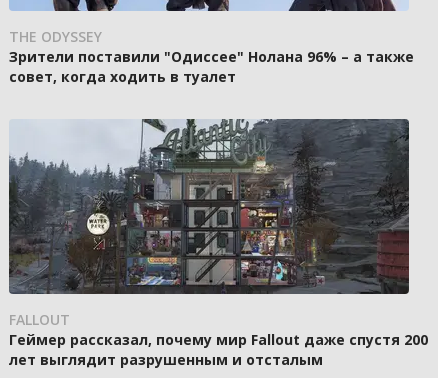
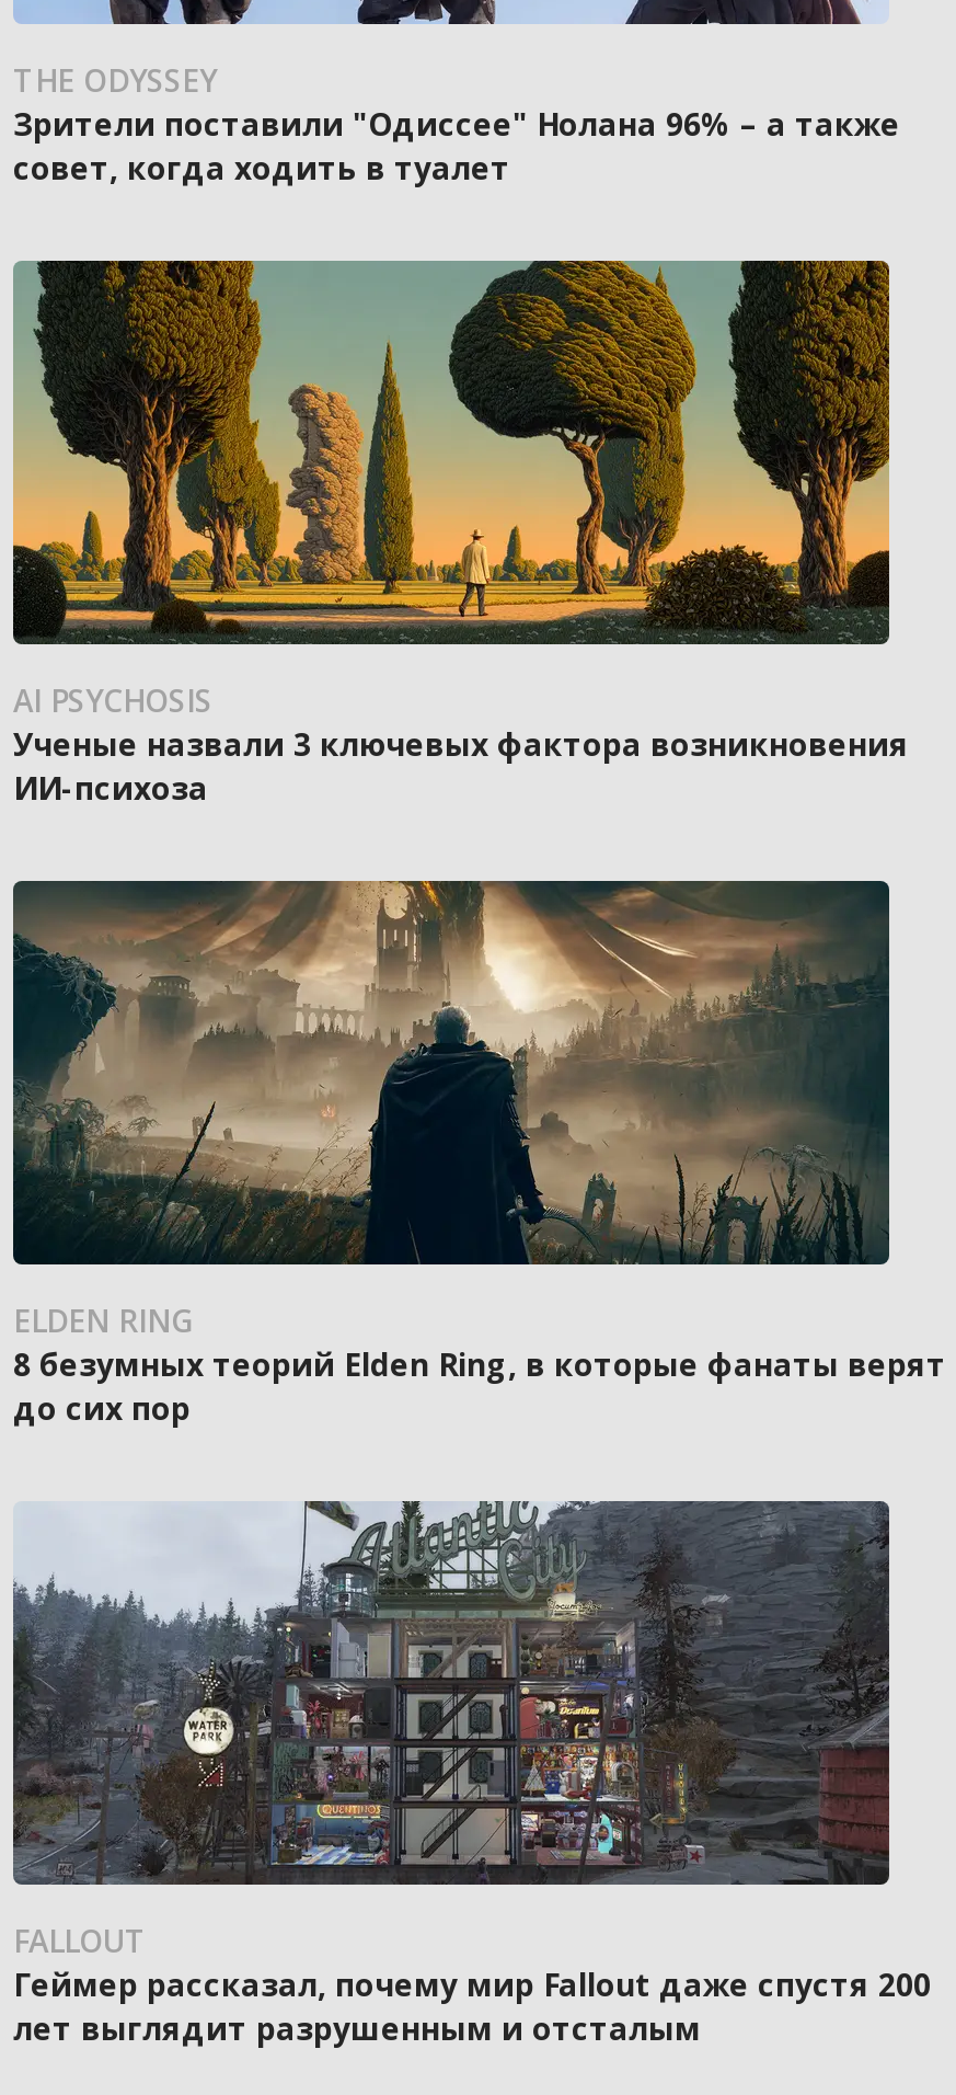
+ [image]
+ AI PSYCHOSIS
+ Ученые назвали 3 ключевых фактора возникновения
+ ИИ-психоза

+ [image]
+ ELDEN RING
+ 8 безумных теорий Elden Ring, в которые фанаты верят
+ до сих пор
